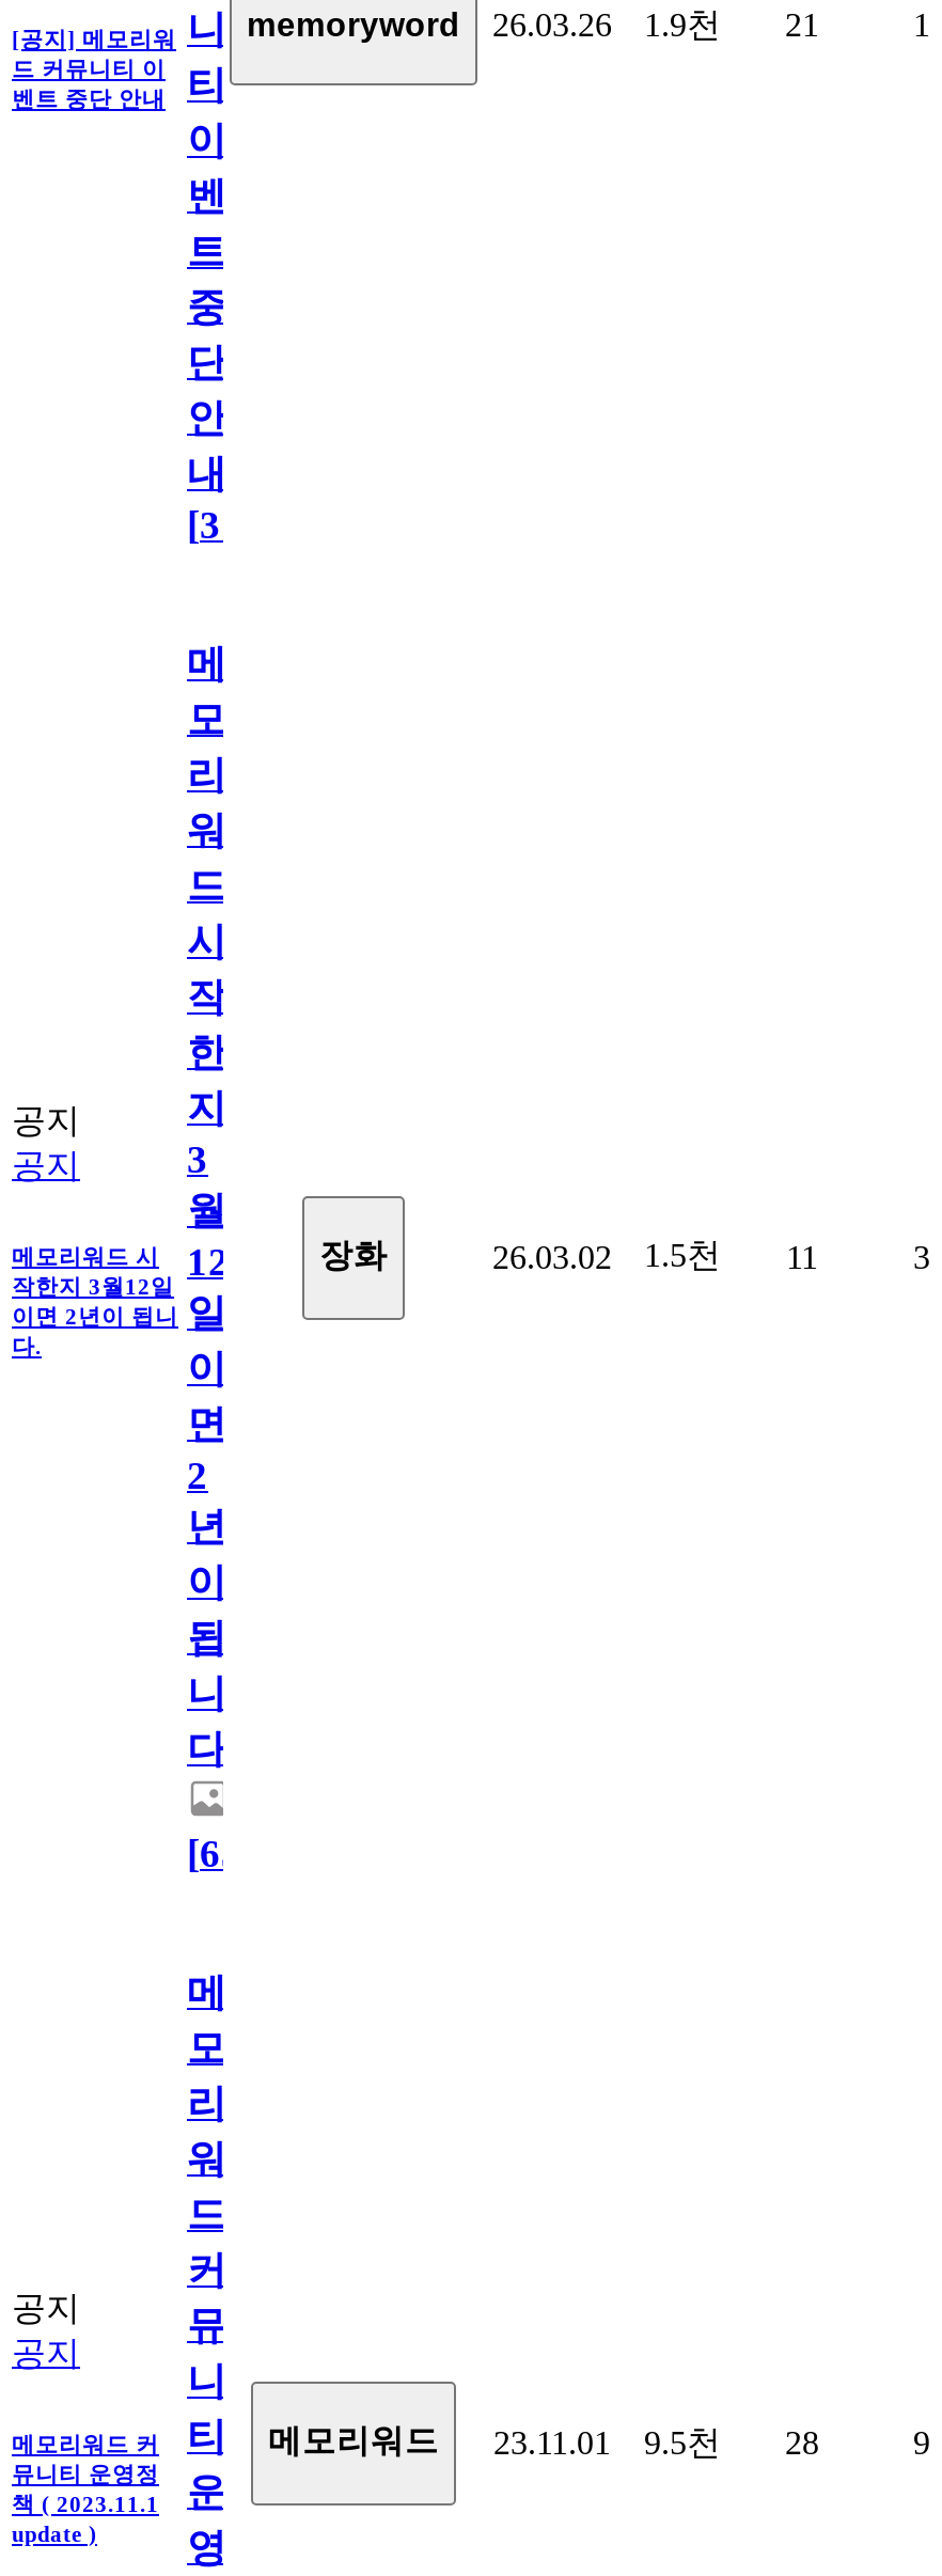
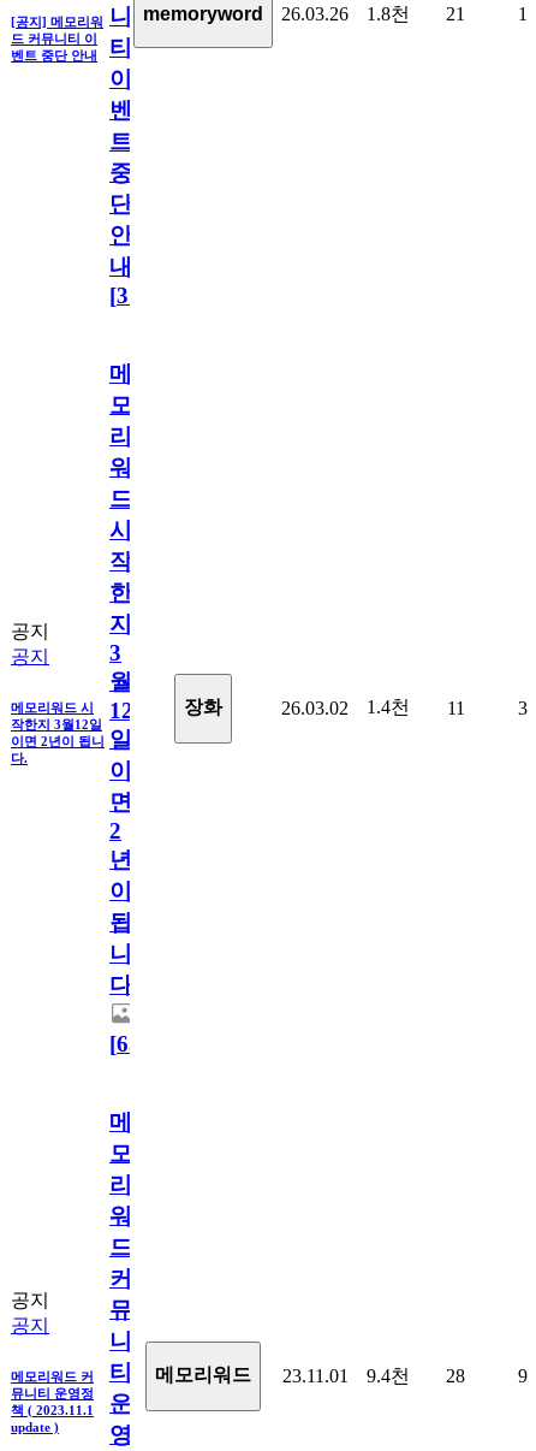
- 1.9천
+ 1.8천

- 26.03.02 1.5천 11
+ 26.03.02 1.4천 11

- 메모리워드 커 티 메모리워드 23.11.01 9.5천 28
+ 메모리워드 커 티 메모리워드 23.11.01 9.4천 28
